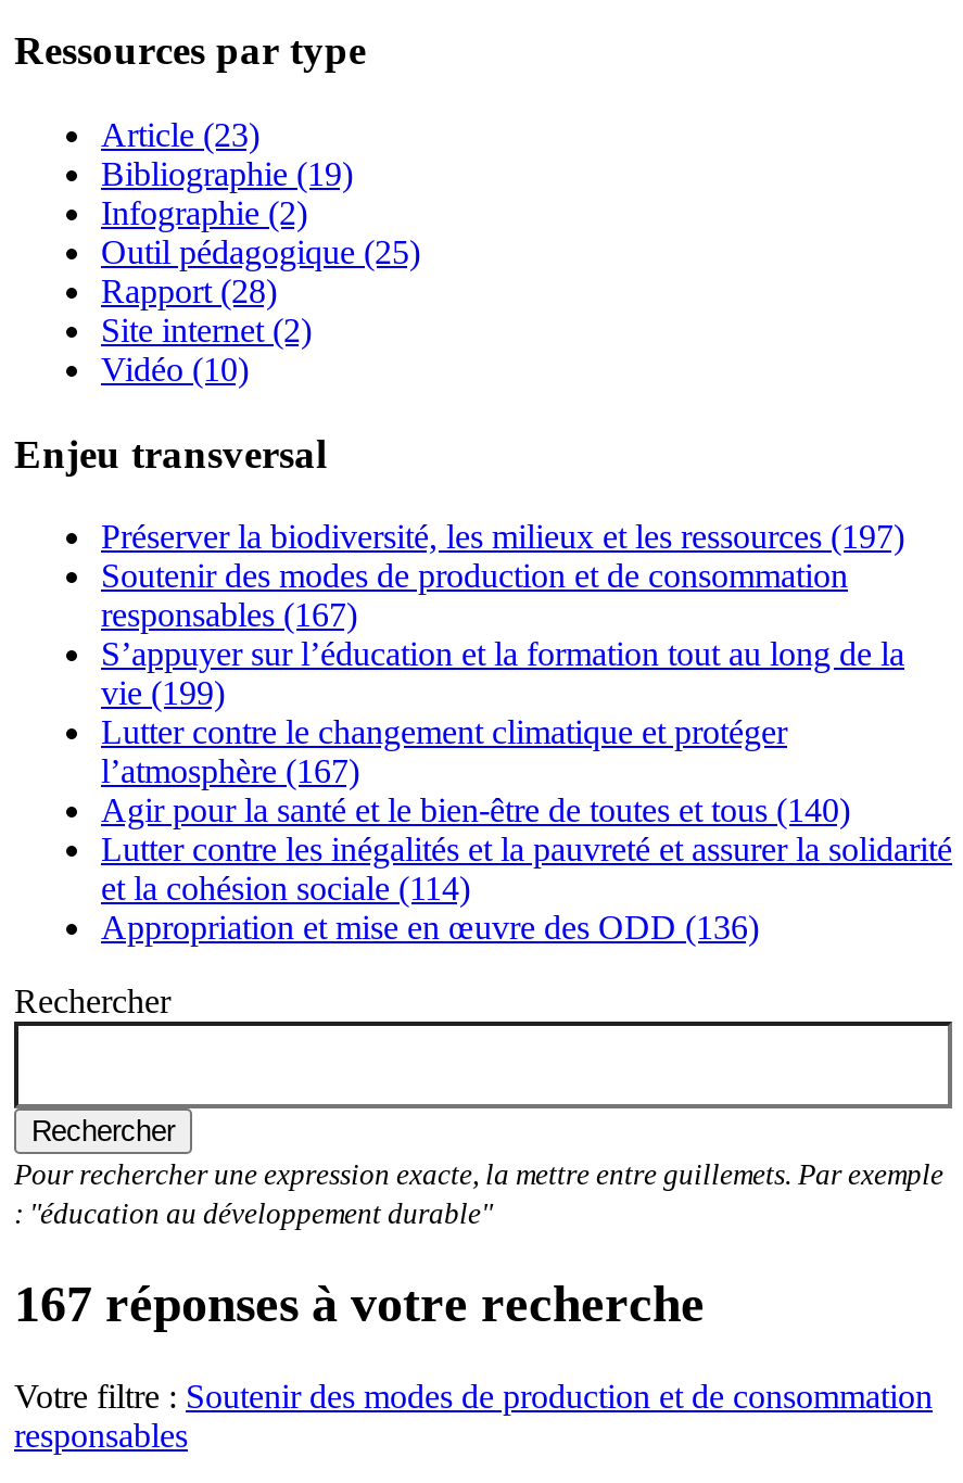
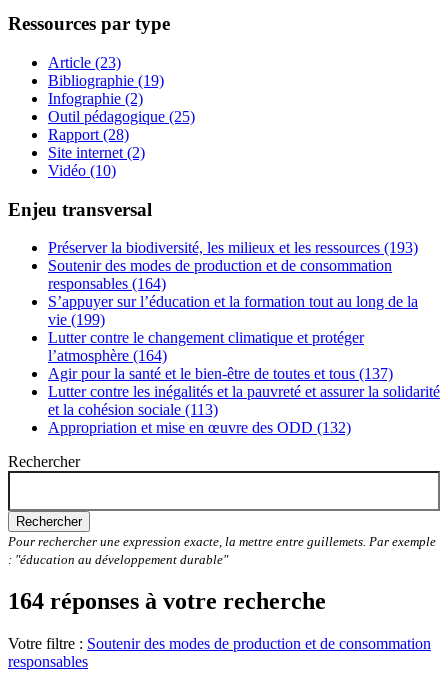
- Préserver la biodiversité, les milieux et les ressources (197)
+ Préserver la biodiversité, les milieux et les ressources (193)

- responsables (167)
+ responsables (164)

- l’atmosphère (167)
+ l’atmosphère (164)

- Agir pour la santé et le bien-être de toutes et tous (140)
+ Agir pour la santé et le bien-être de toutes et tous (137)

- et la cohésion sociale (114)
+ et la cohésion sociale (113)

- Appropriation et mise en œuvre des ODD (136)
+ Appropriation et mise en œuvre des ODD (132)

- 167 réponses à votre recherche
+ 164 réponses à votre recherche
